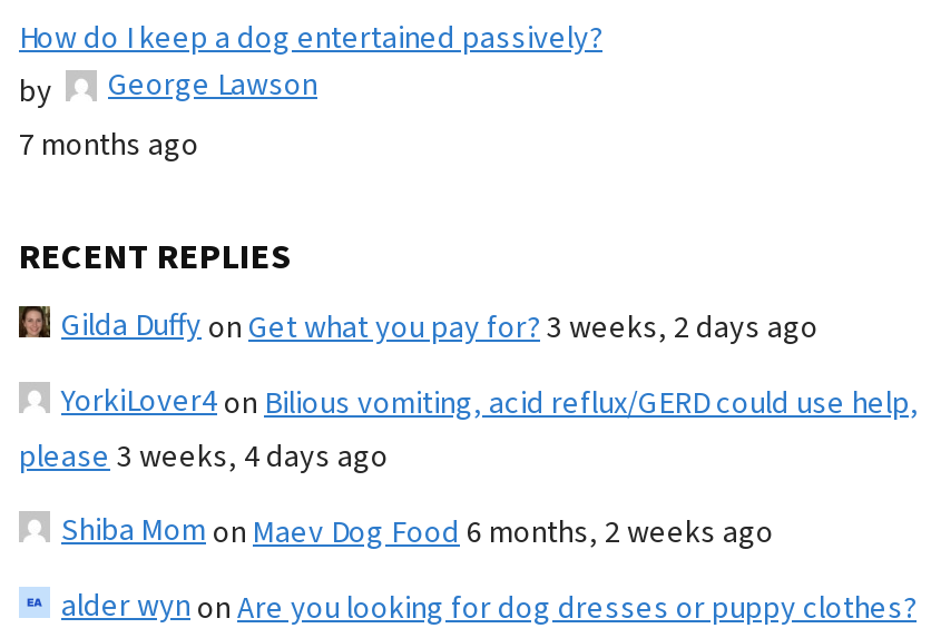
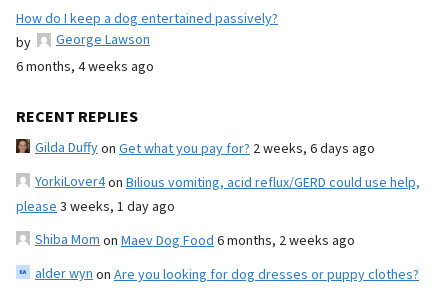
- 7 months ago
+ 6 months, 4 weeks ago

- Gilda Duffyon Get what you pay for? 3 weeks, 2 days ago
+ Gilda Duffyon Get what you pay for? 2 weeks, 6 days ago

- please 3 weeks, 4 days ago
+ please 3 weeks, 1 day ago
